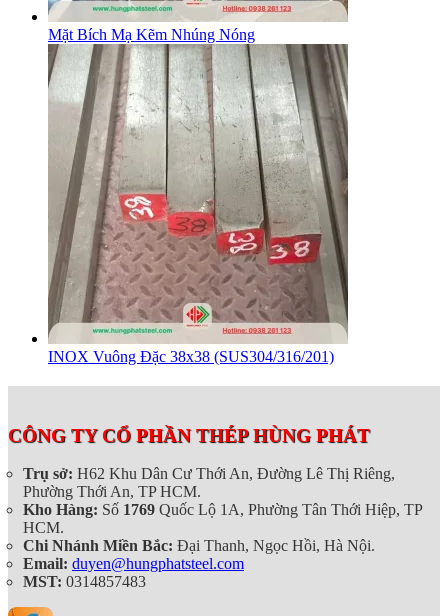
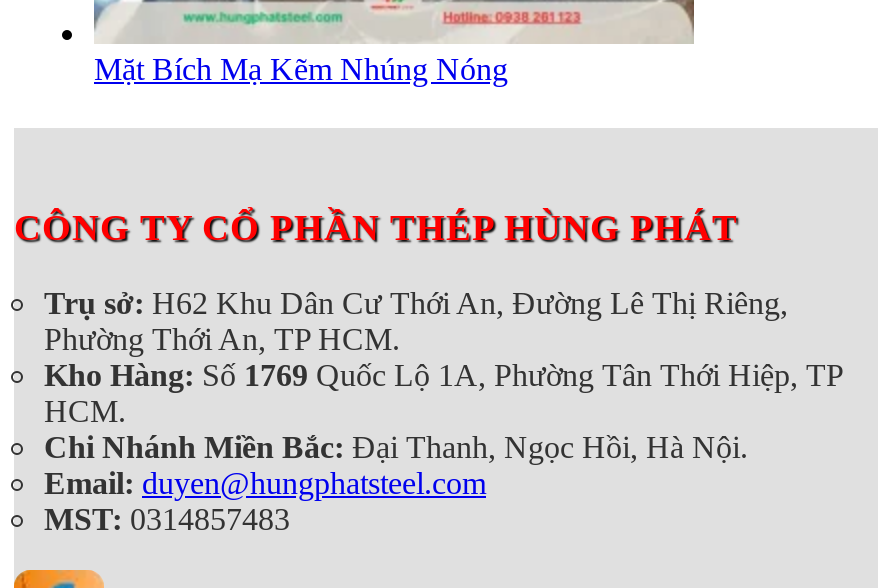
- [image]
- INOX Vuông Đặc 38x38 (SUS304/316/201)
